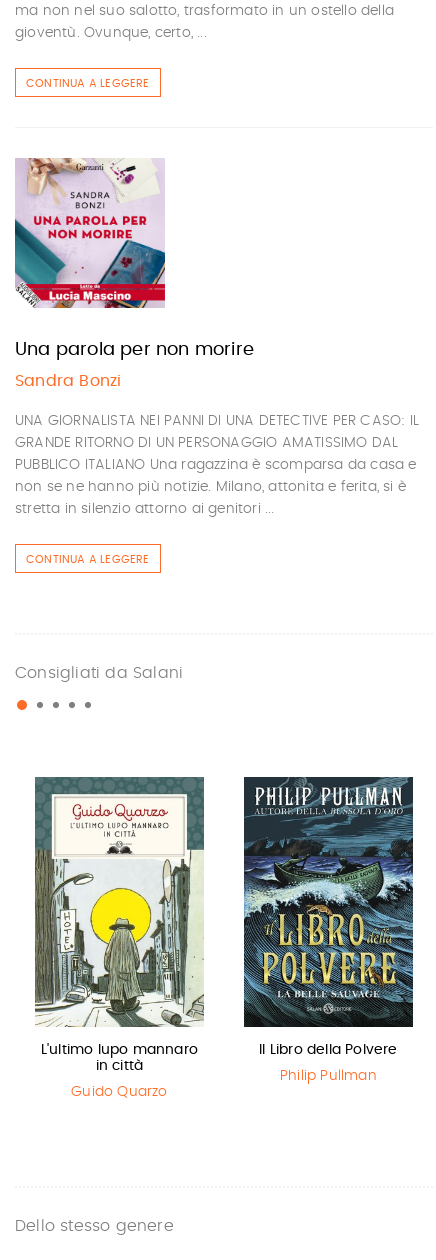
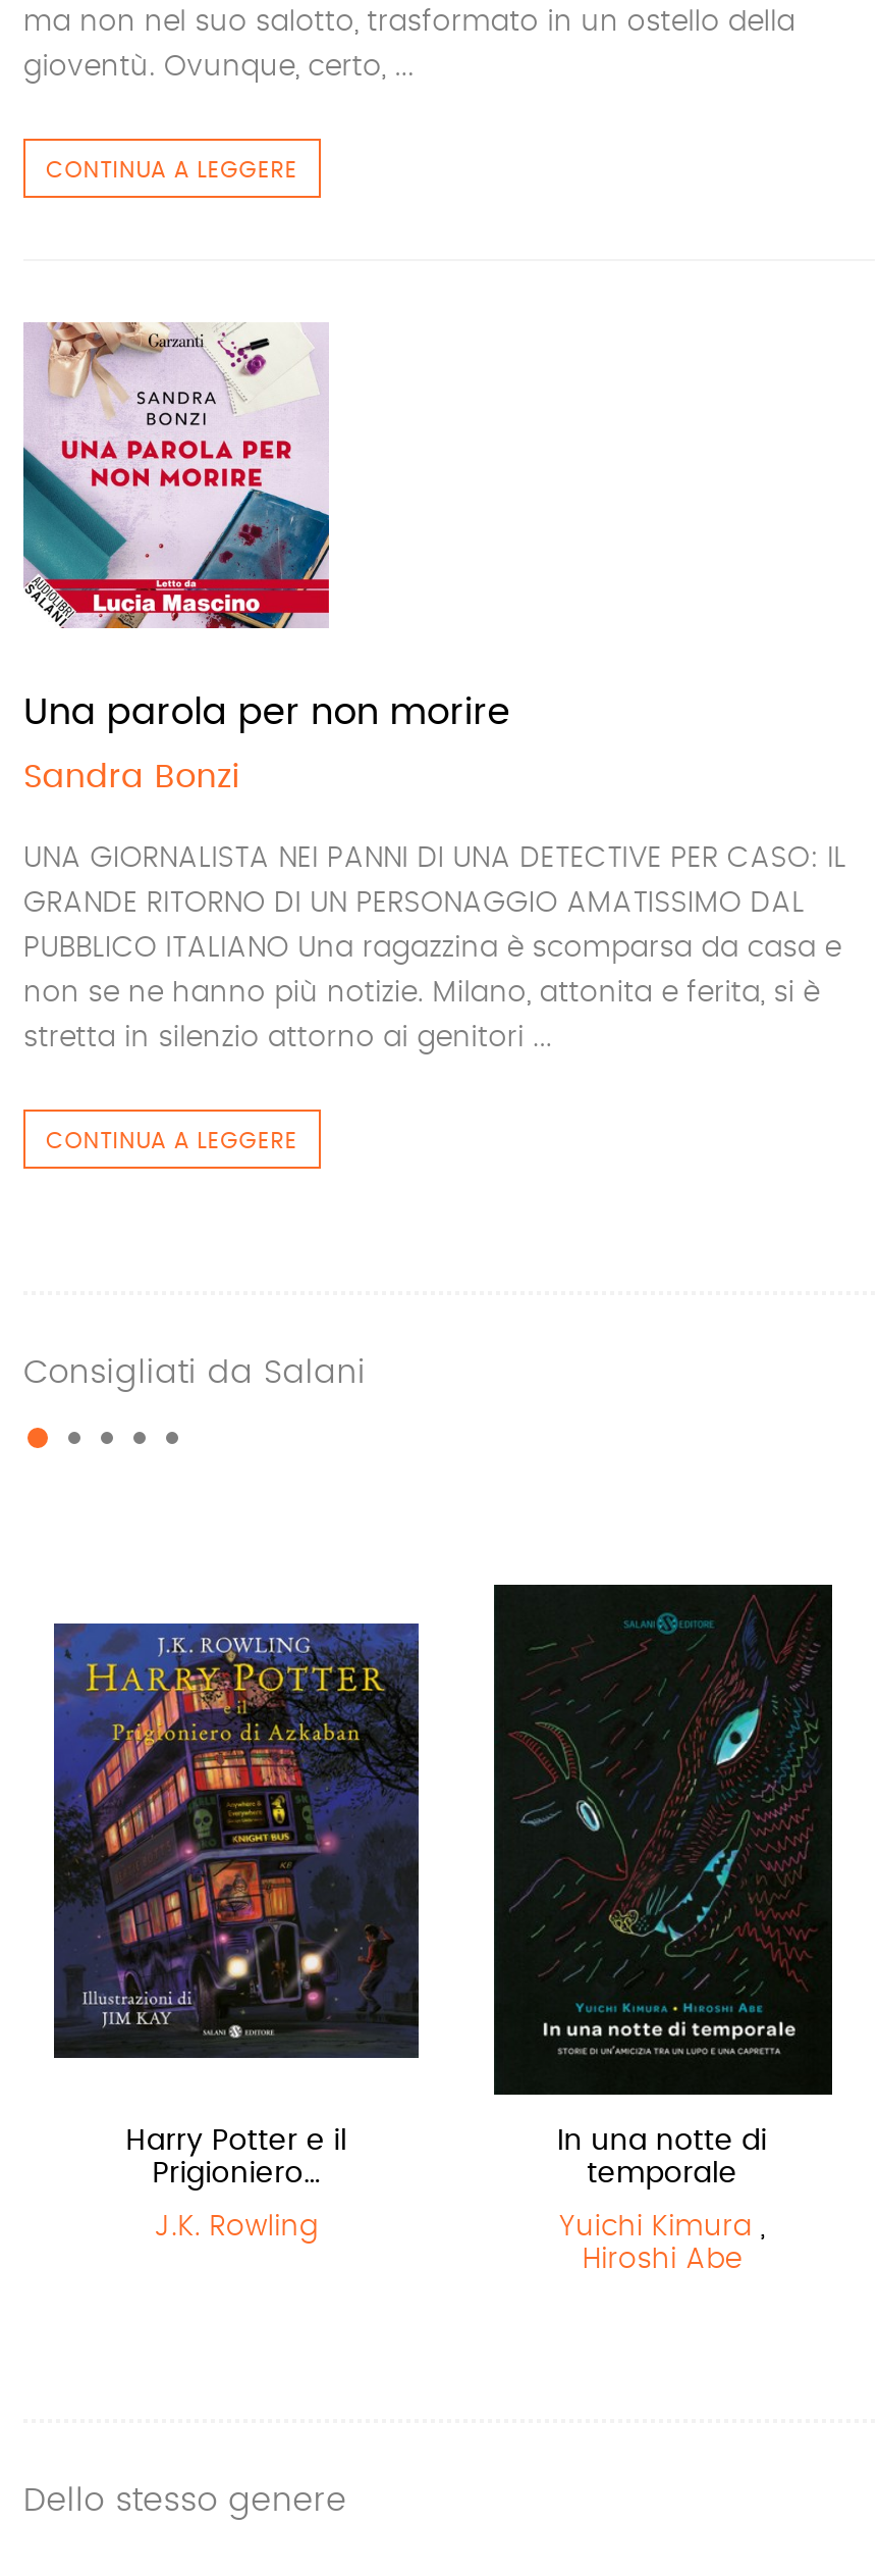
- [image]
- L'ultimo lupo mannaro
- in città
+ [image]
+ Harry Potter e il
+ Prigioniero…

- [image]
- Il Libro della Polvere
+ [image]
+ In una notte di
+ temporale

- Philip Pullman
+ Yuichi Kimura,
+ Hiroshi Abe

- Guido Quarzo
+ J.K. Rowling
